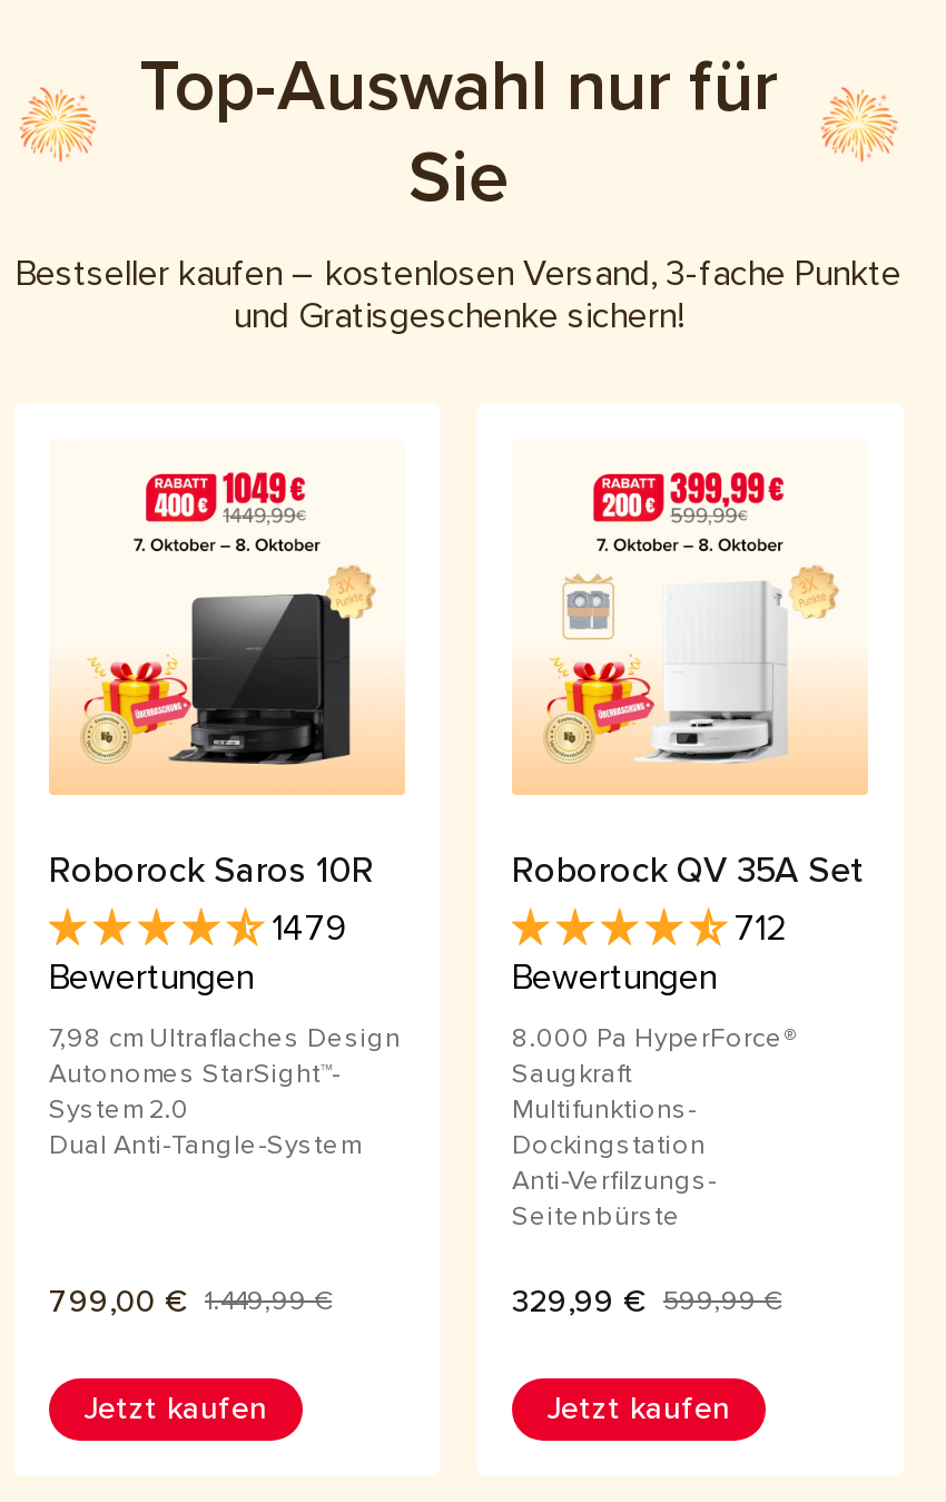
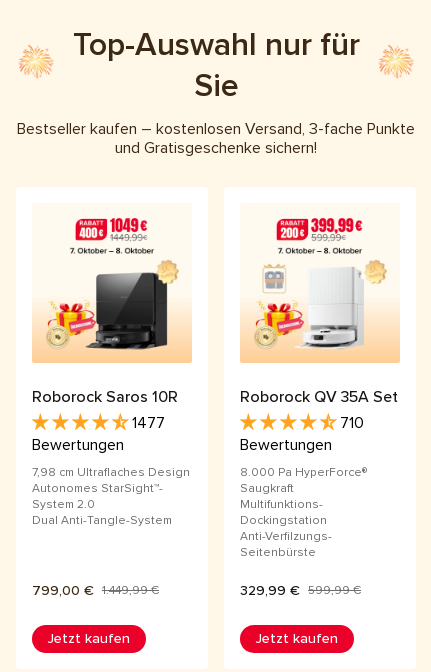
- 1479
+ 1477

- 712
+ 710
